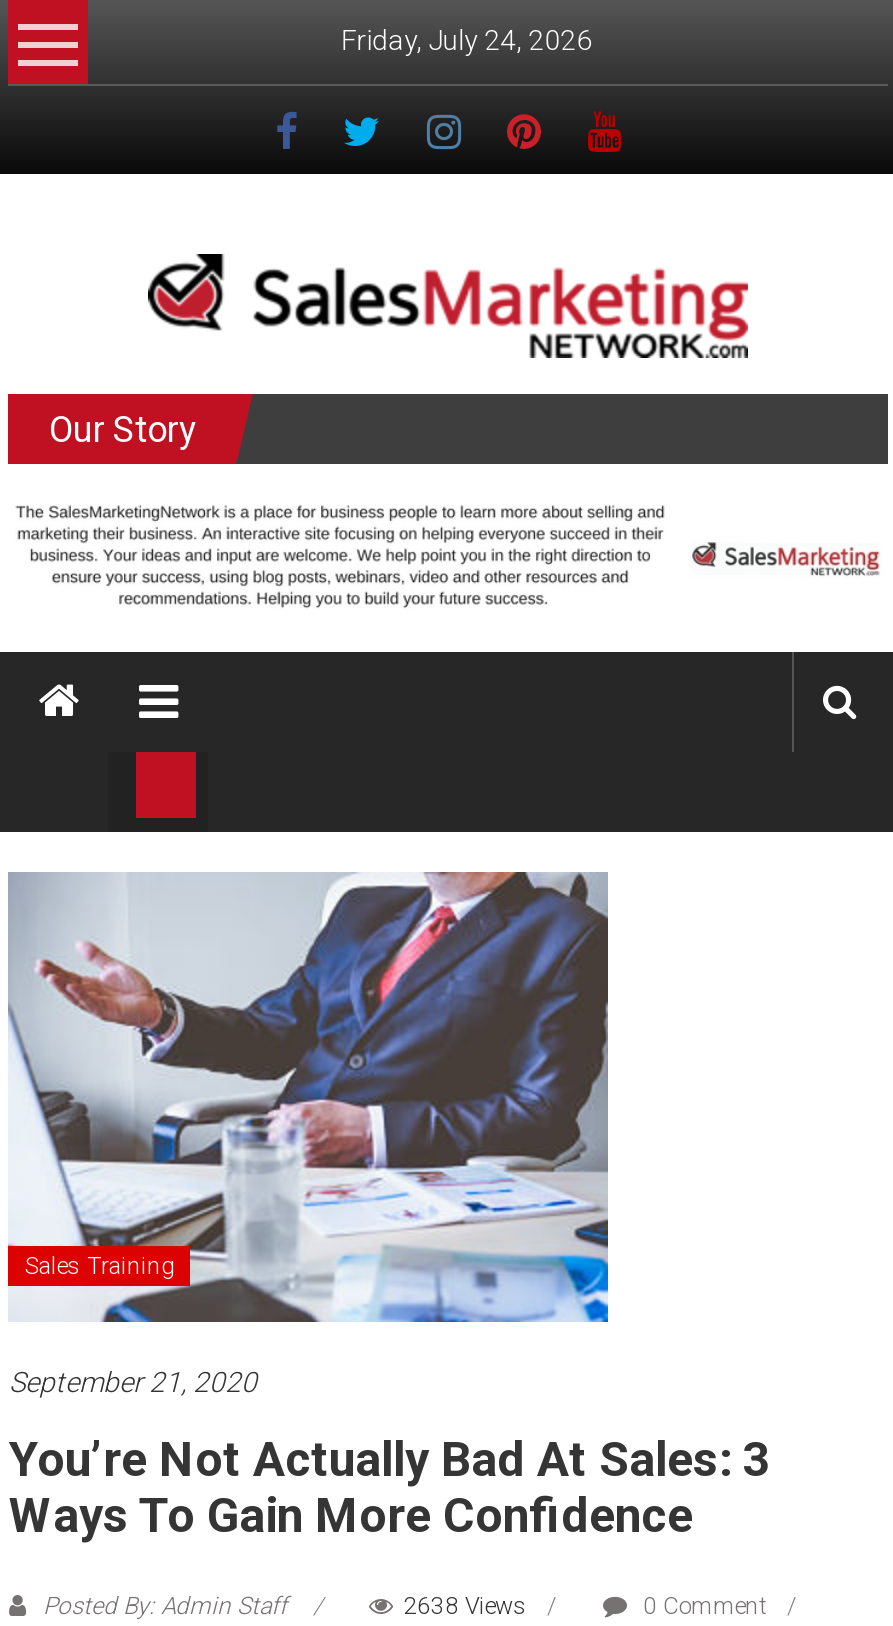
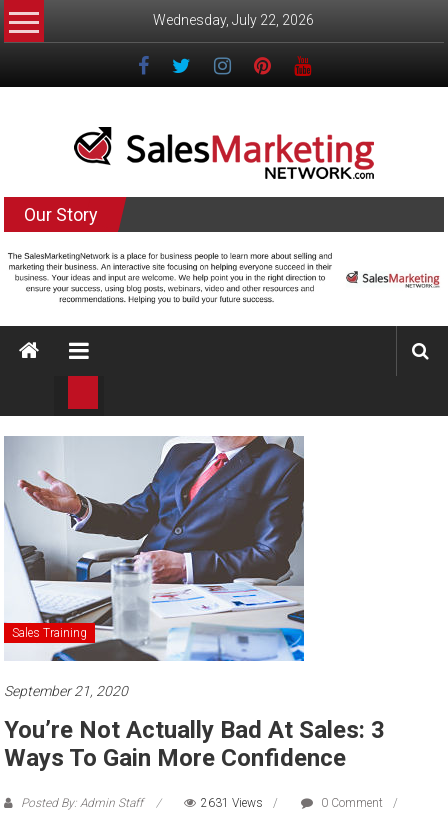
- Friday, July 24, 2026
+ Wednesday, July 22, 2026

- 2638 Views
+ 2631 Views
